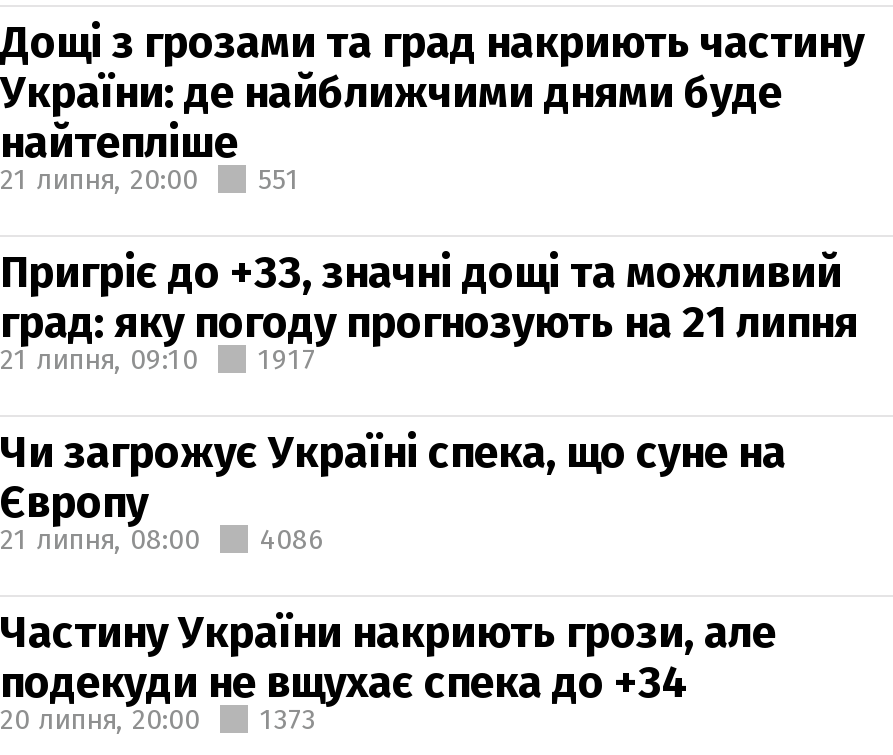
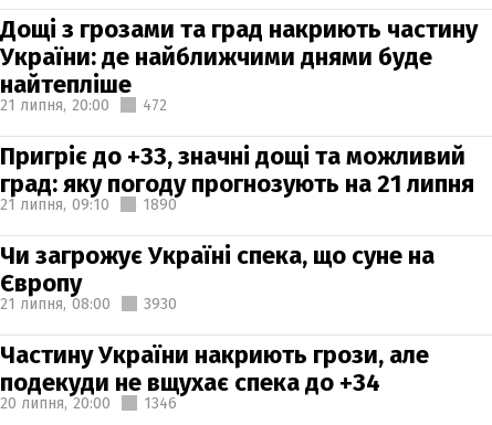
- 21 липня, 20:00 551
+ 21 липня, 20:00 472

- 1917
+ 1890

- 21 липня, 08:00 4086
+ 21 липня, 08:00 3930

- 20 липня, 20:00 1373
+ 20 липня, 20:00 1346
